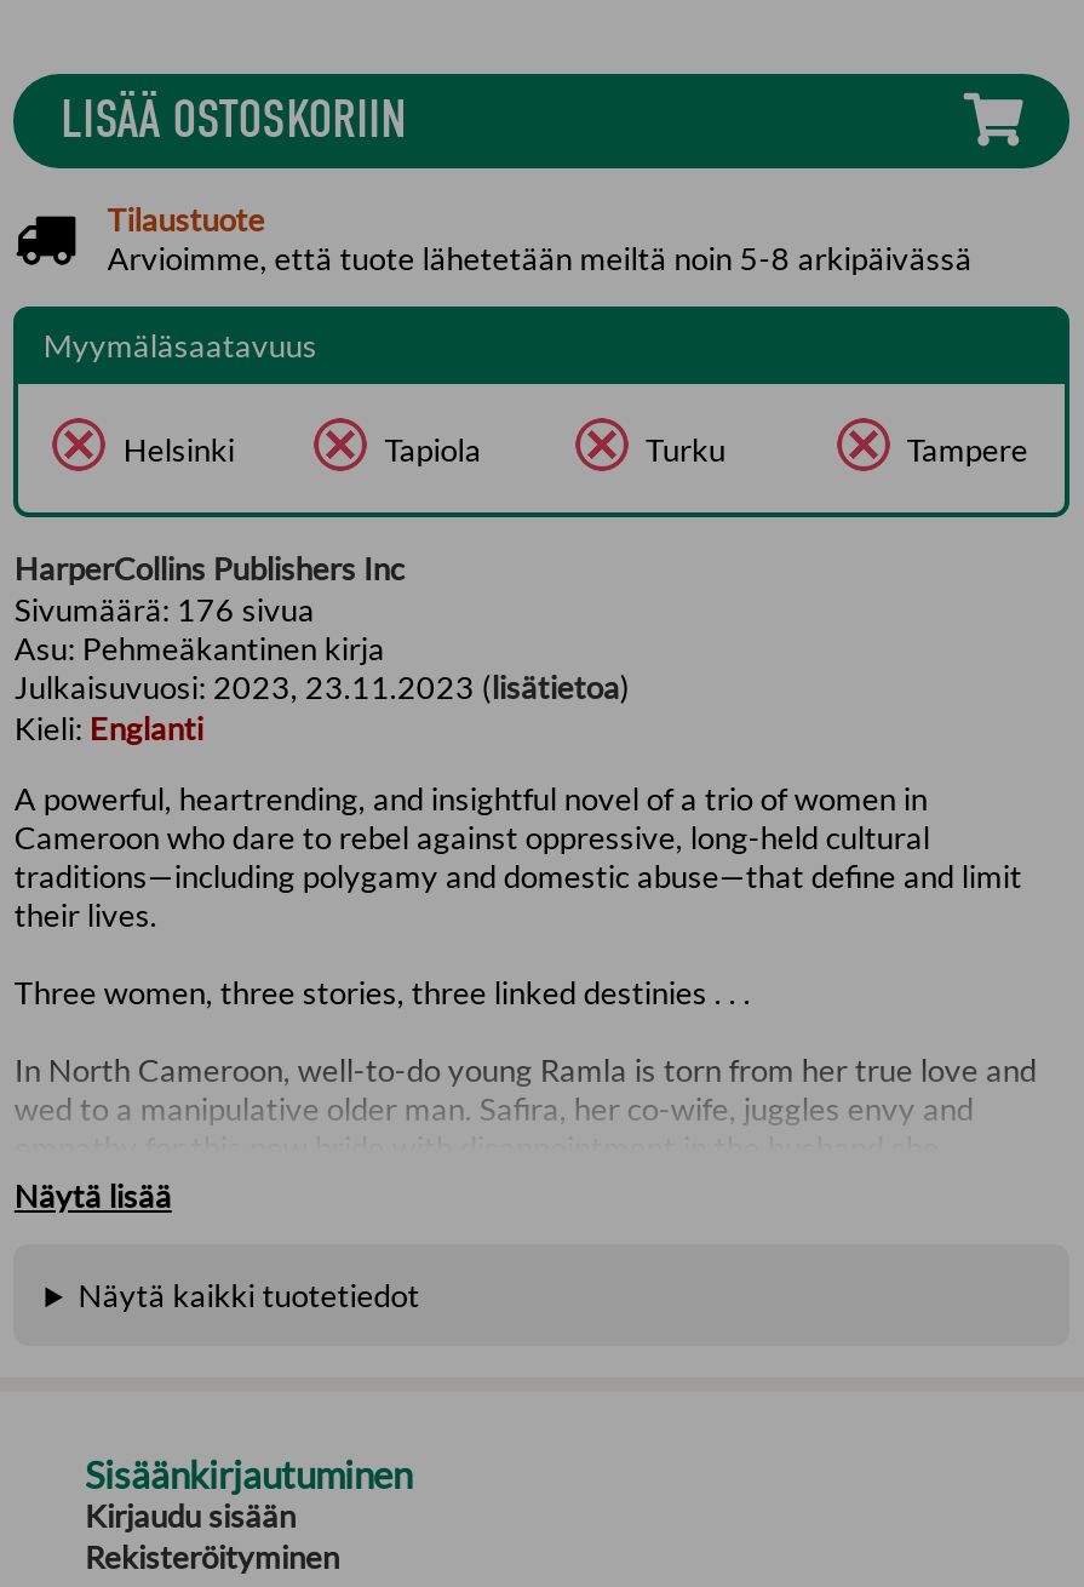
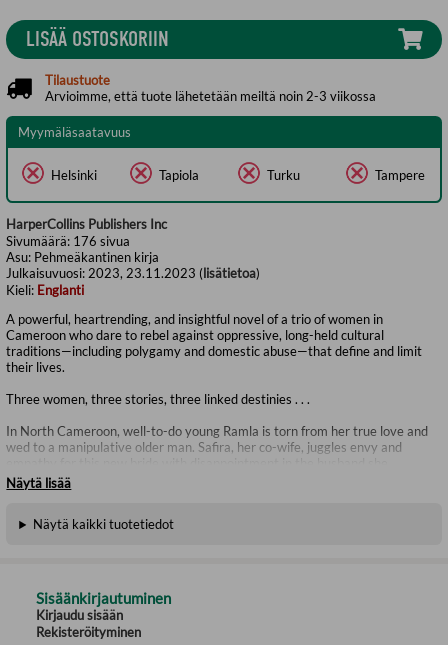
- Arvioimme, että tuote lähetetään meiltä noin 5-8 arkipäivässä
+ Arvioimme, että tuote lähetetään meiltä noin 2-3 viikossa
